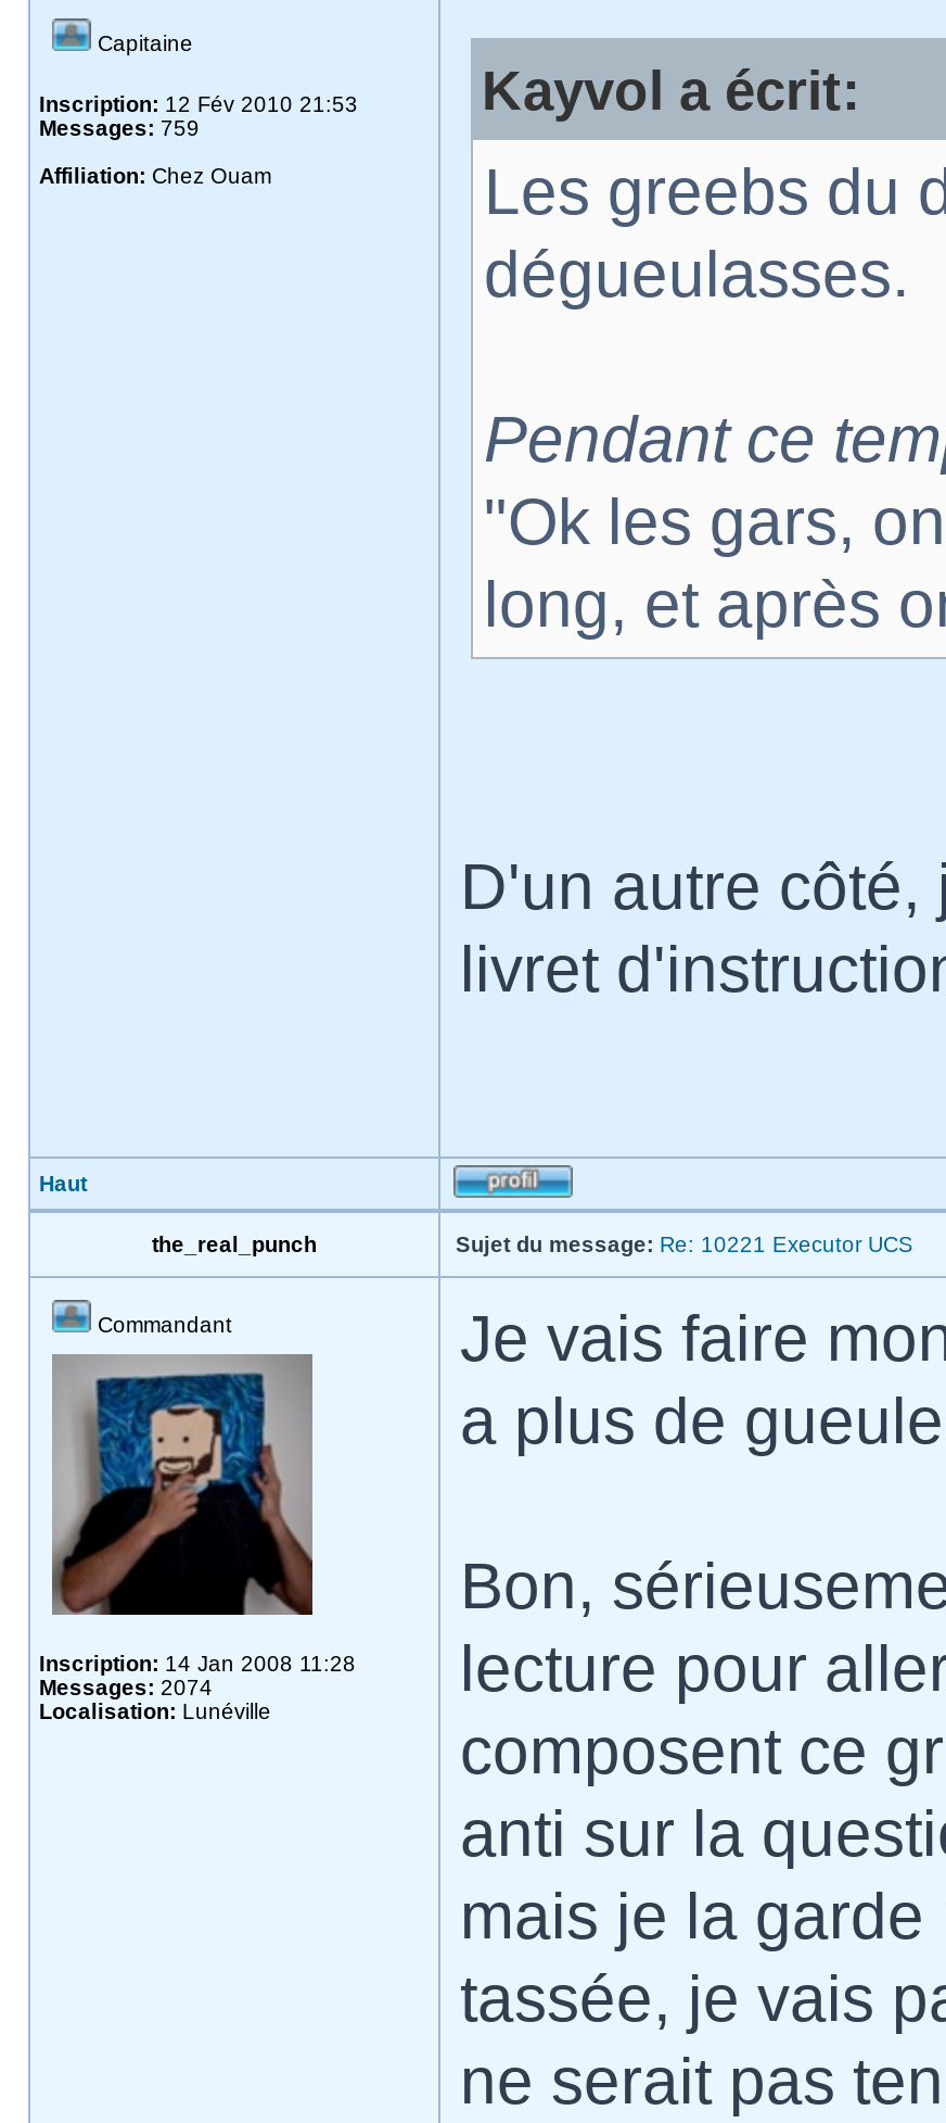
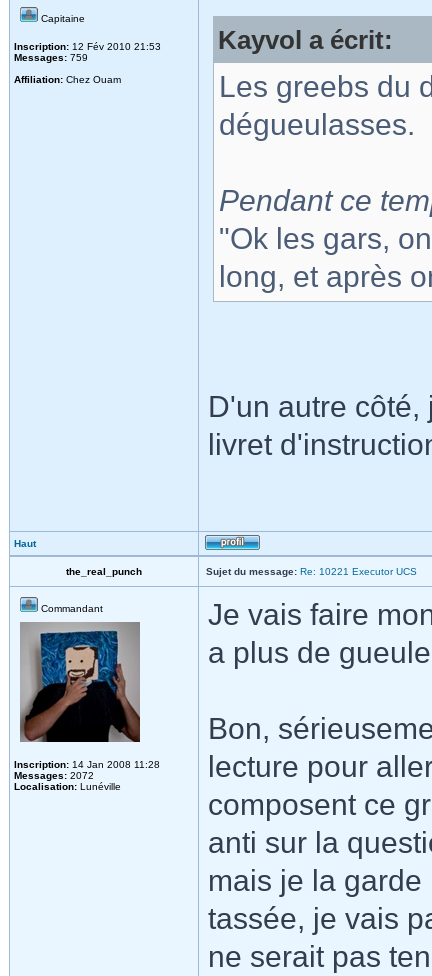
- Messages: 2074
+ Messages: 2072
